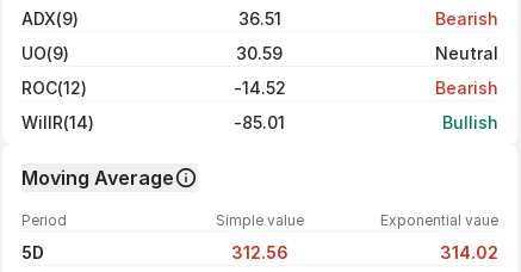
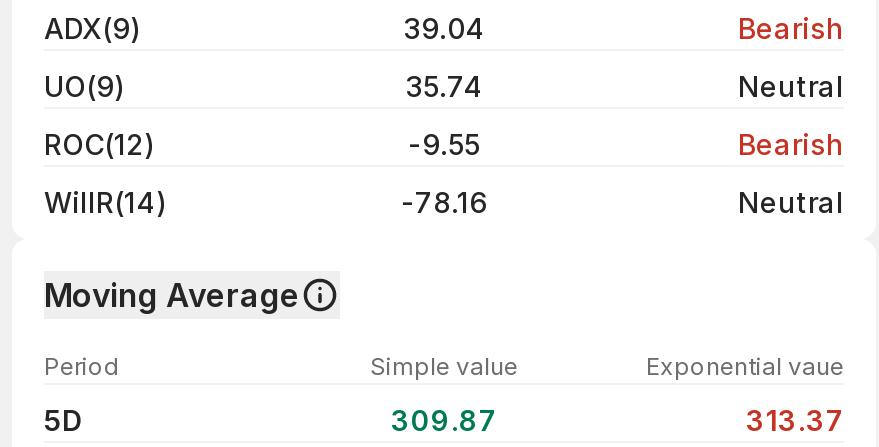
- 36.51
+ 39.04

- 30.59
+ 35.74

- -14.52
+ -9.55

- -85.01
- Bullish
+ -78.16
+ Neutral

- 312.56
+ 309.87

- 314.02
+ 313.37
